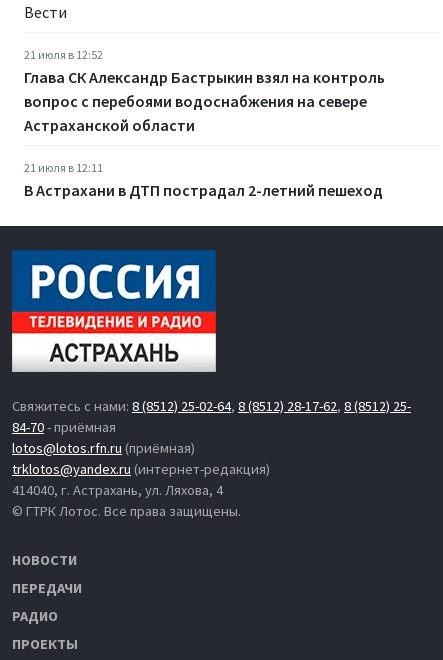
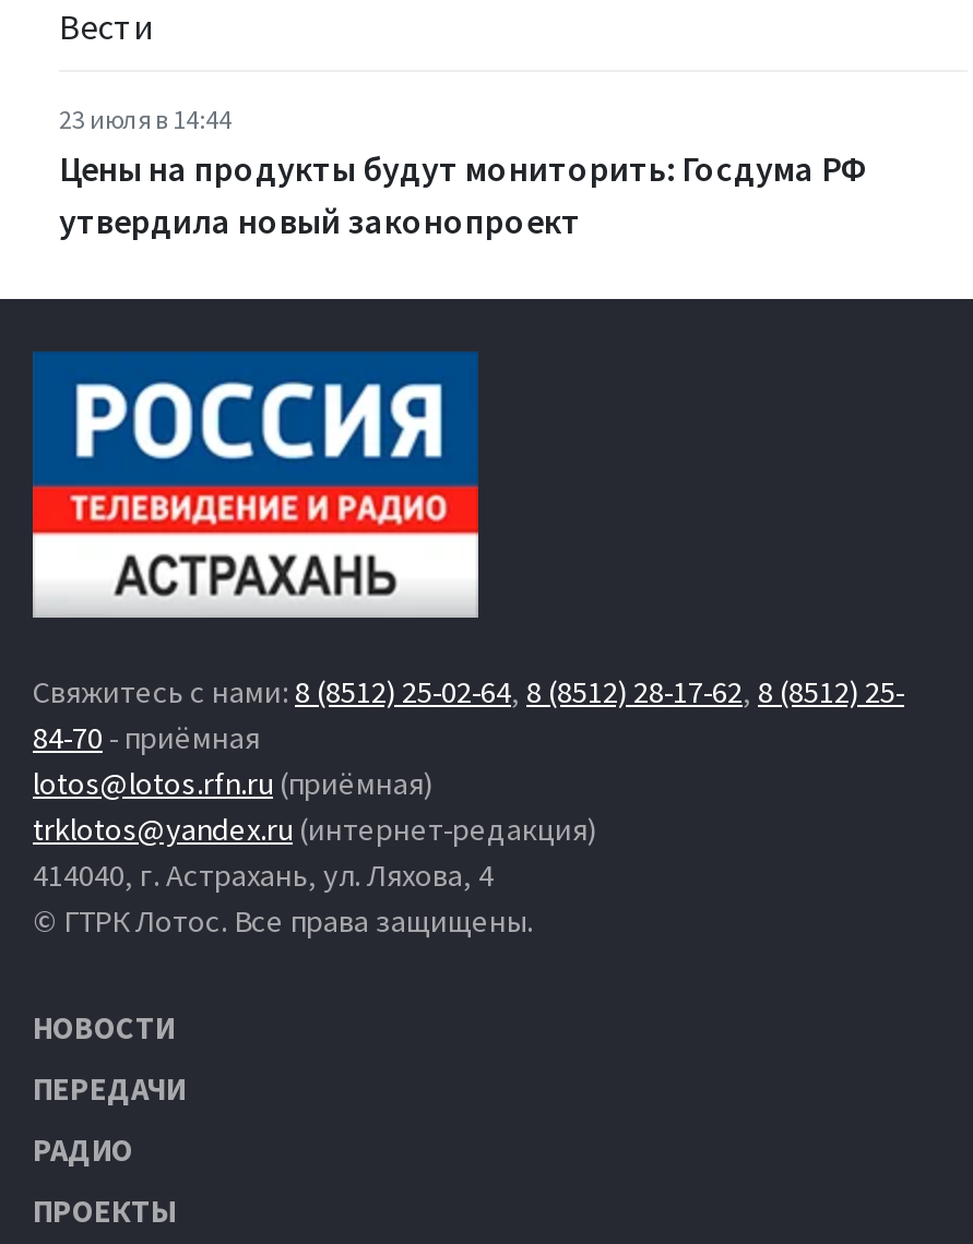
- 21 июля в 12:52
- Глава СК Александр Бастрыкин взял на контроль
- вопрос с перебоями водоснабжения на севере
- Астраханской области
- 21 июля в 12:11
- В Астрахани в ДТП пострадал 2-летний пешеход
+ 23 июля в 14:44
+ Цены на продукты будут мониторить: Госдума РФ
+ утвердила новый законопроект
